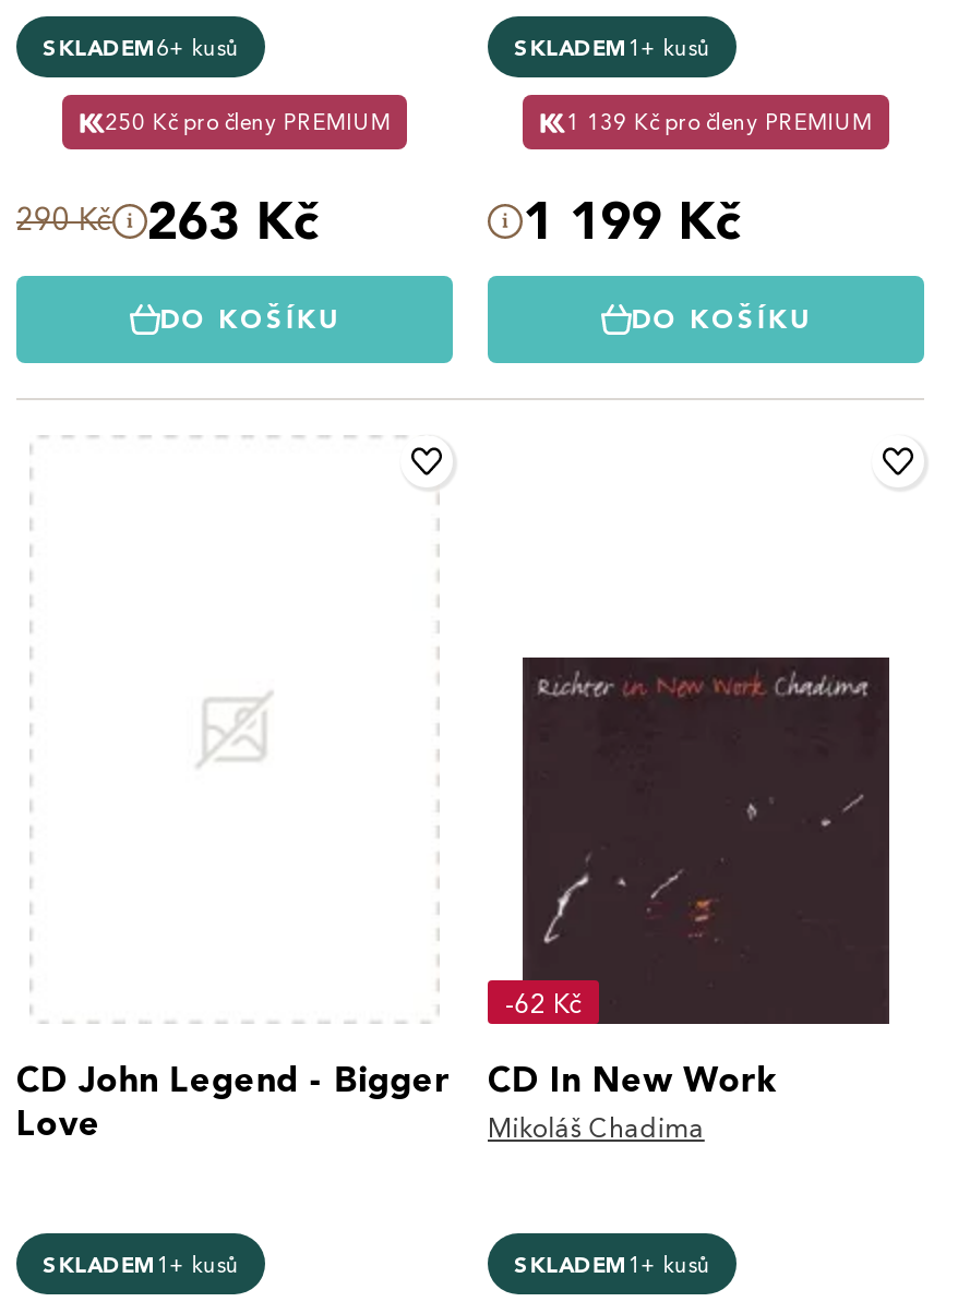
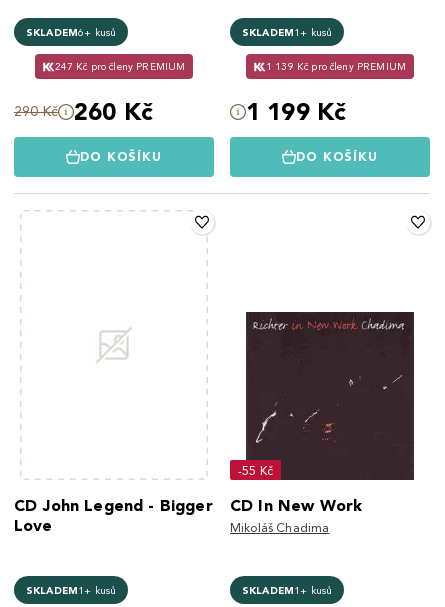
- 250 Kč pro členy PREMIUM
+ 247 Kč pro členy PREMIUM

- 290 Kč 263 Kč
+ 290 Kč 260 Kč

- -62 Kč
+ -55 Kč
